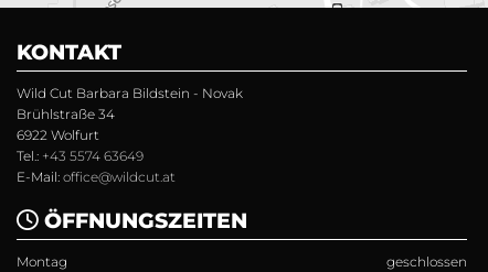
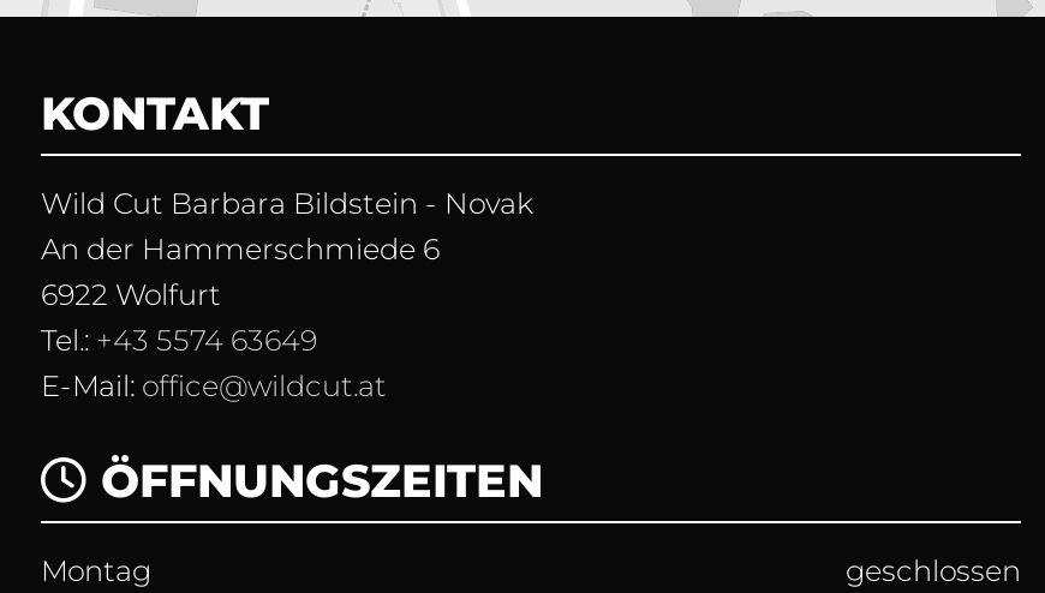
- Brühlstraße 34
+ An der Hammerschmiede 6
